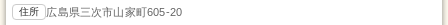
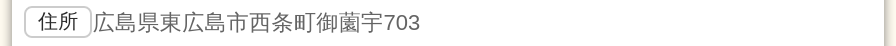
- 広島県三次市山家町605-20
+ 広島県東広島市西条町御薗宇703
